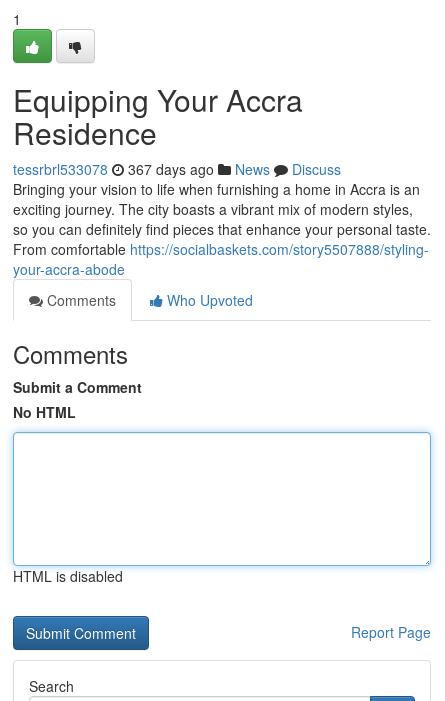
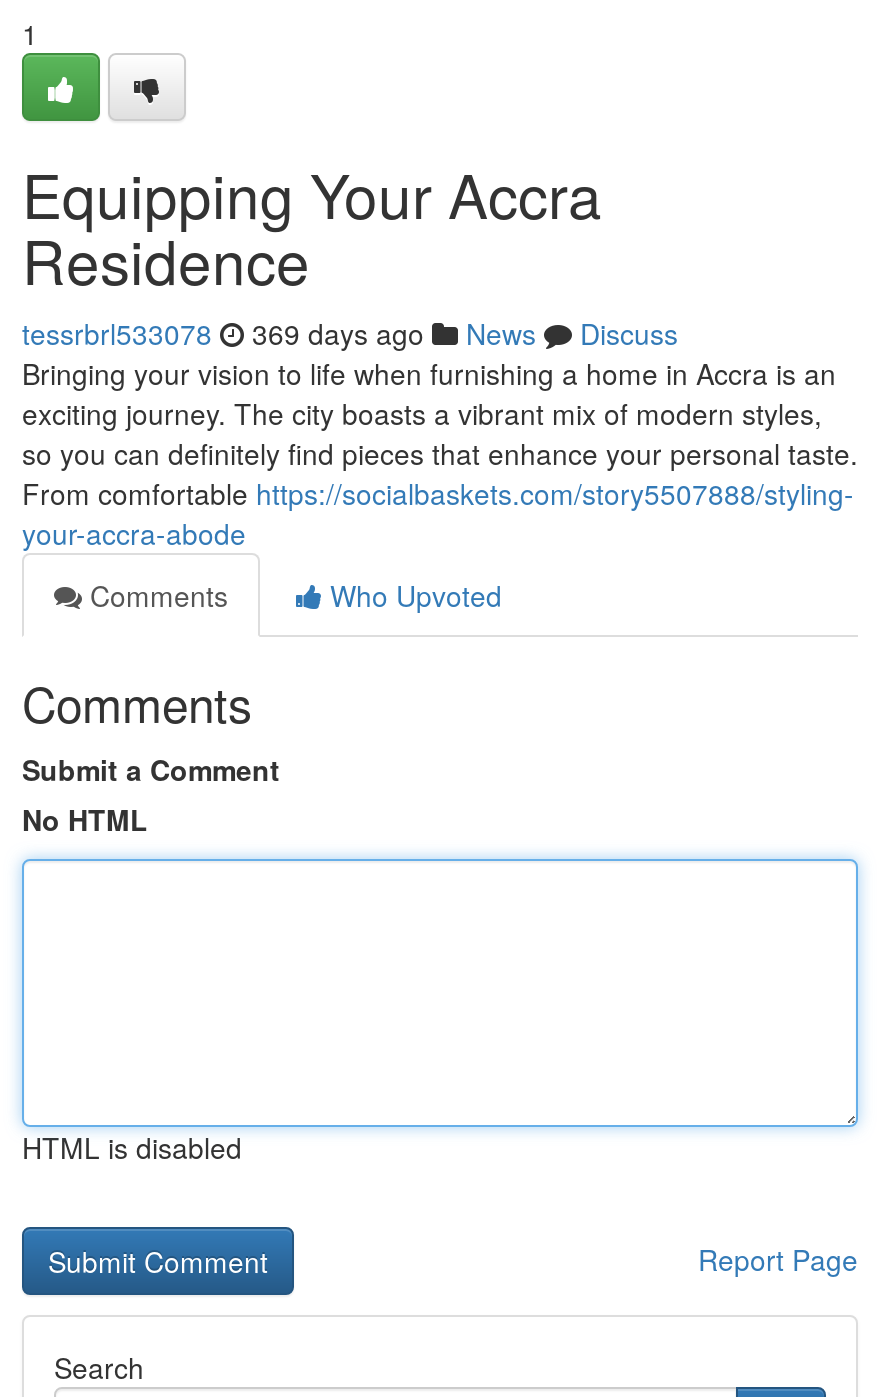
- tessrbrl533078 367 days ago News Discuss
+ tessrbrl533078 369 days ago News Discuss
